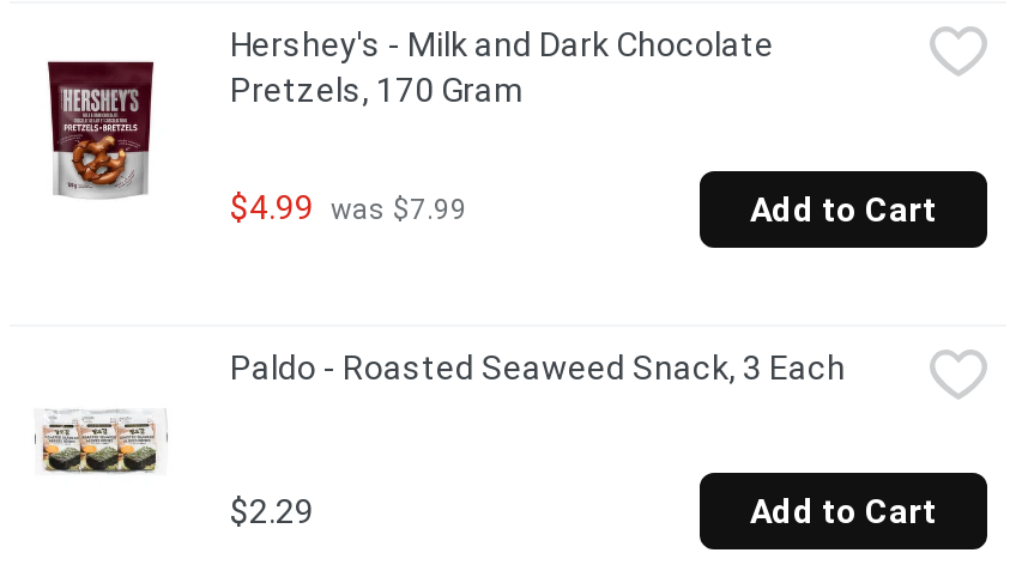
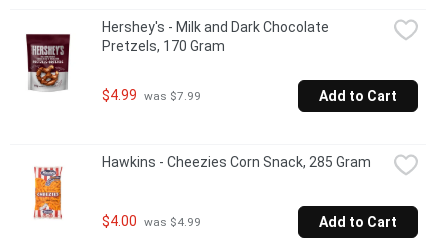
- [image]
- Paldo - Roasted Seaweed Snack, 3 Each
+ [image]
+ Hawkins - Cheezies Corn Snack, 285 Gram

- $2.29
+ $4.00 was $4.99
